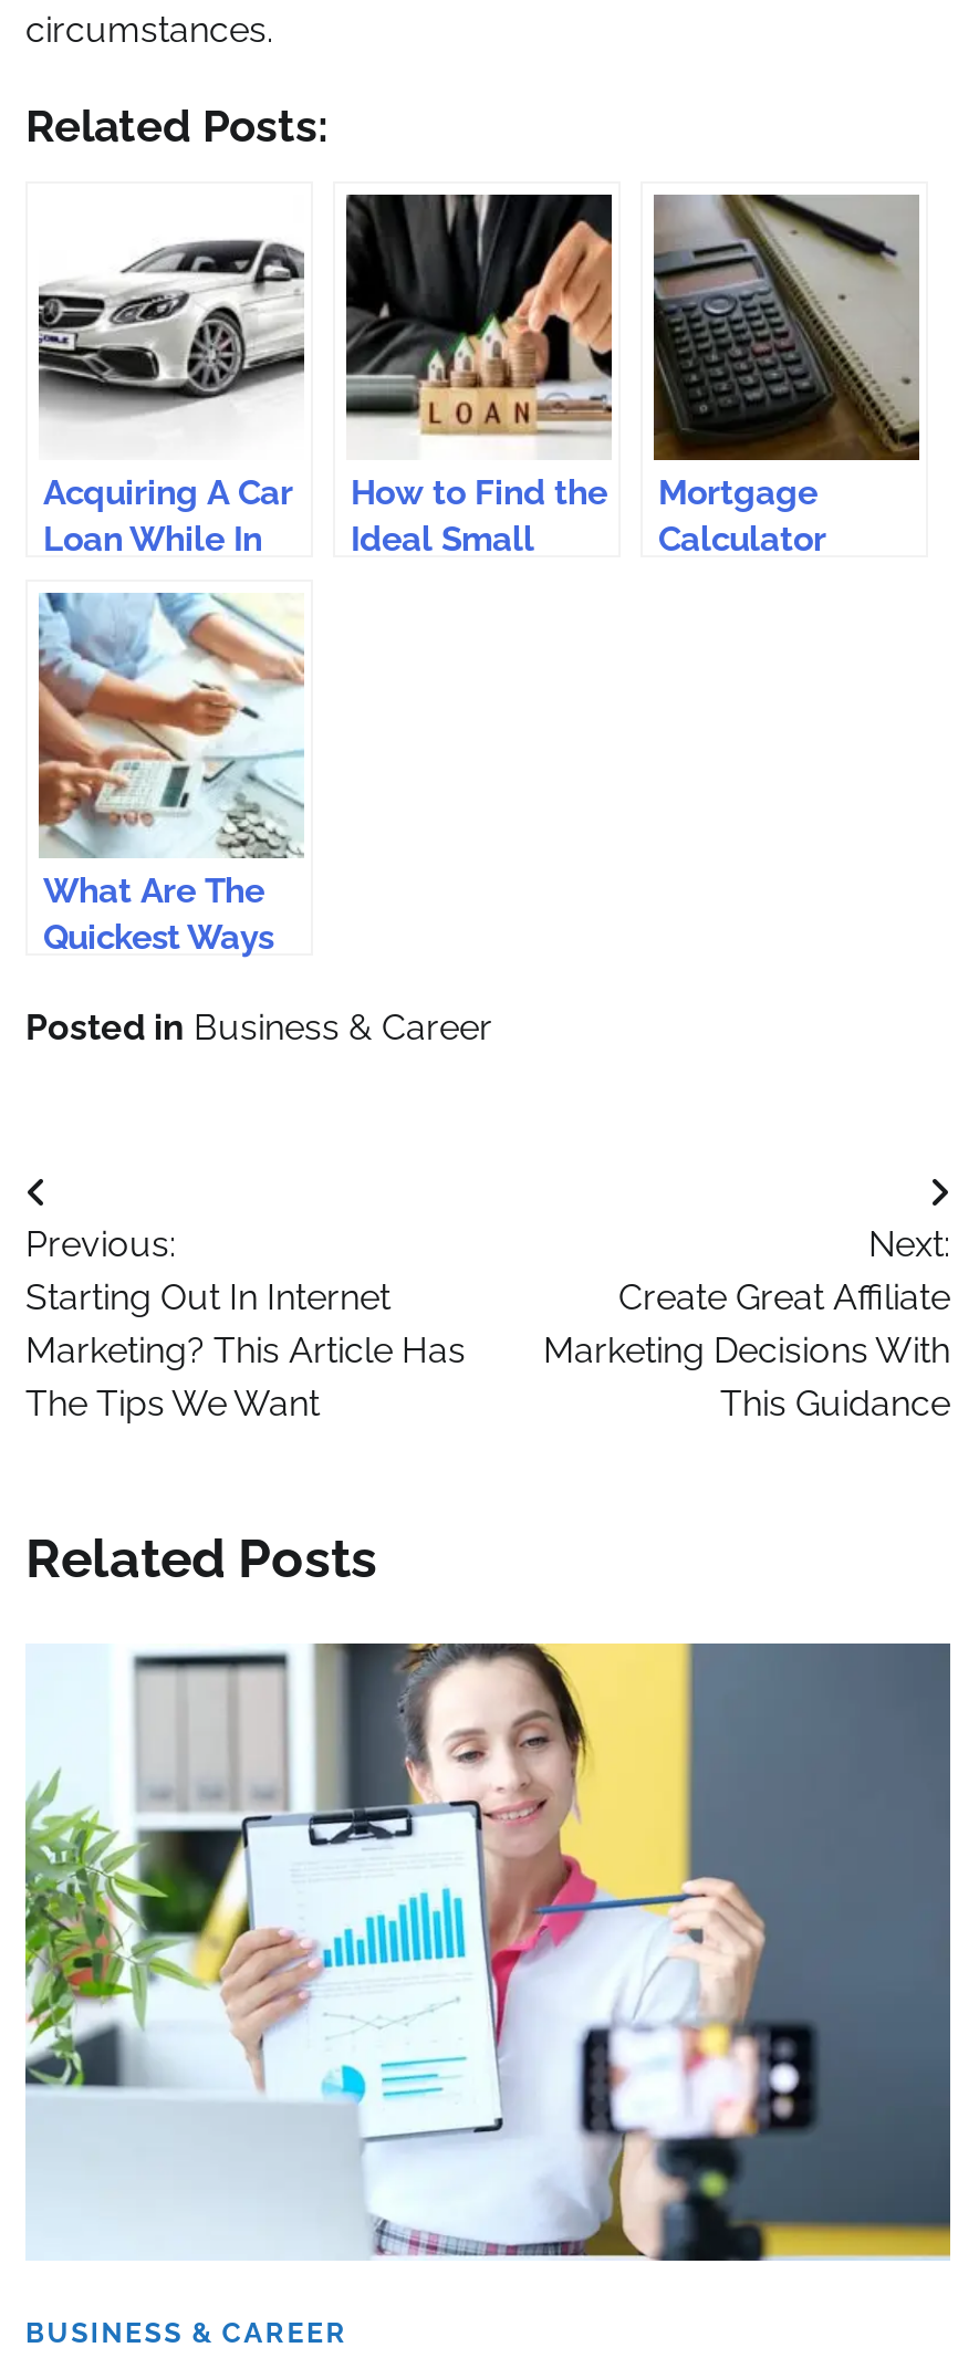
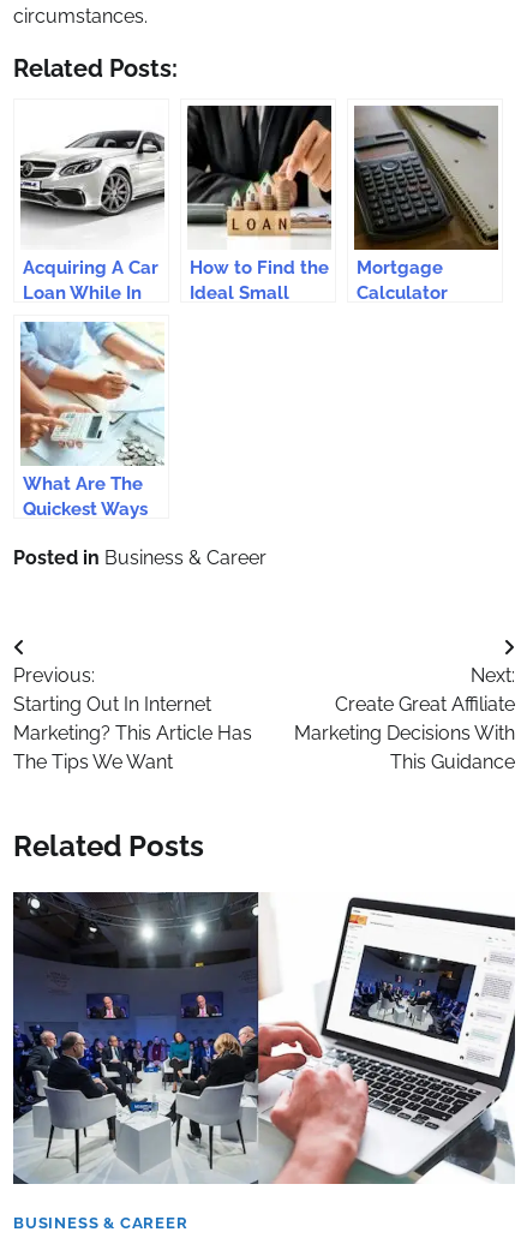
- [image]
+ [image]
